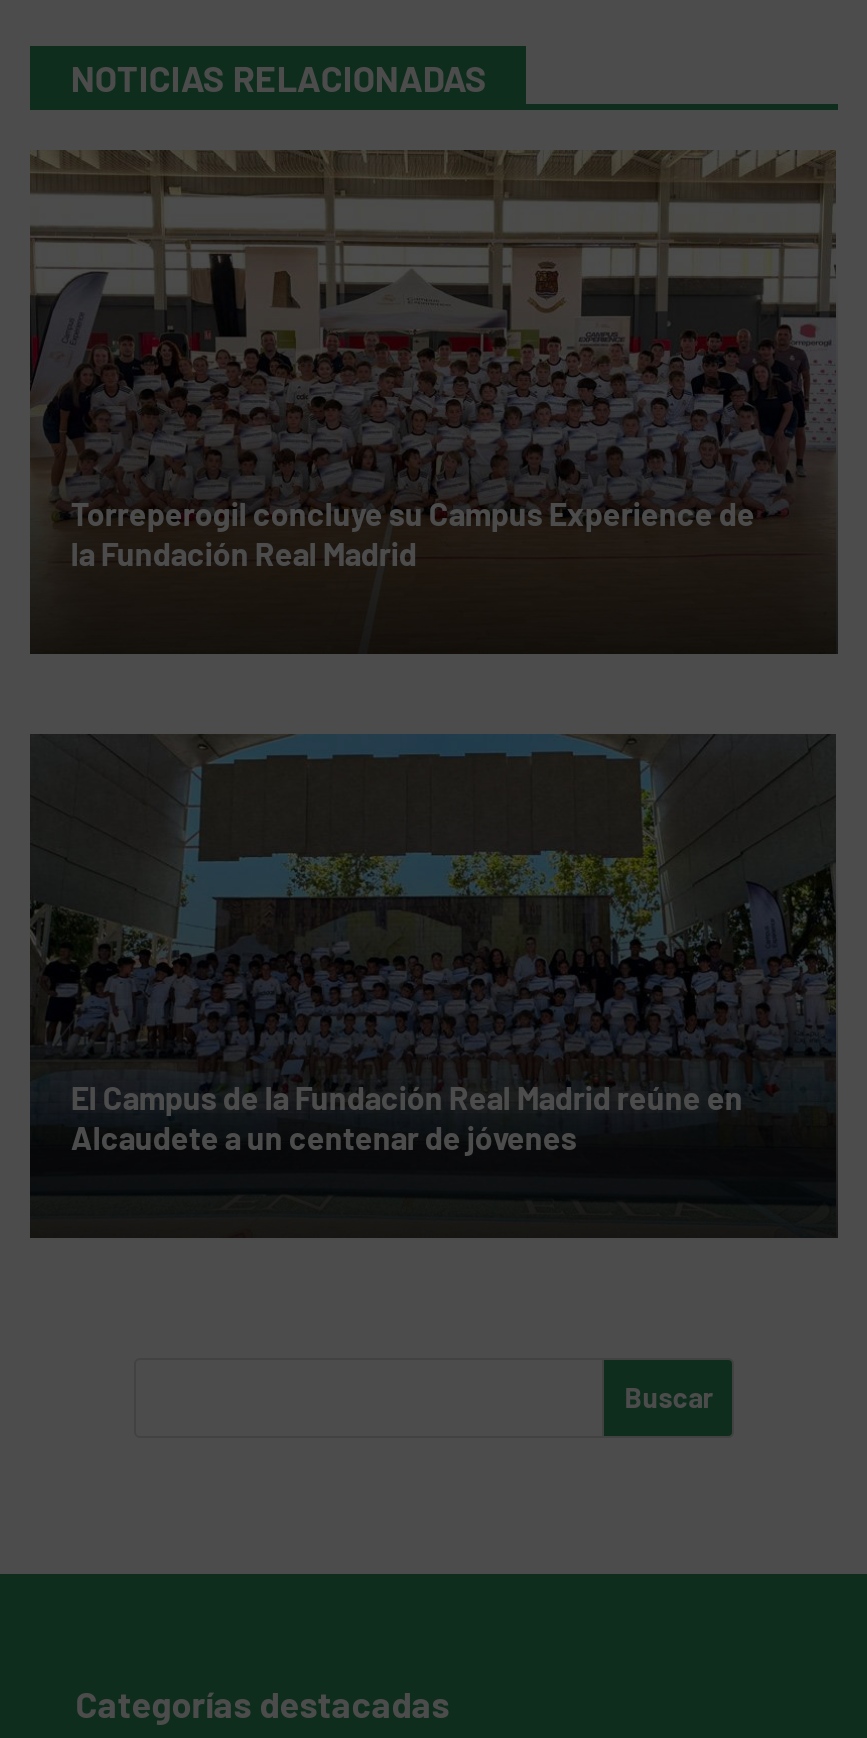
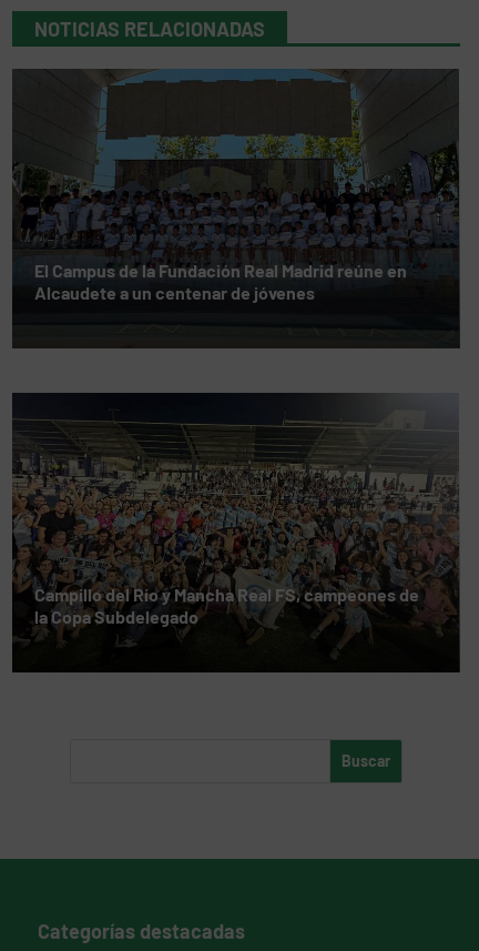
- [image]
- Torreperogil concluye su Campus Experience de
- la Fundación Real Madrid

moved up: [image] | El Campus de la Fundación Real Madrid reúne en | Alcaudete a un centenar de jóvenes

+ [image]
+ Campillo del Río y Mancha Real FS, campeones de
+ la Copa Subdelegado
